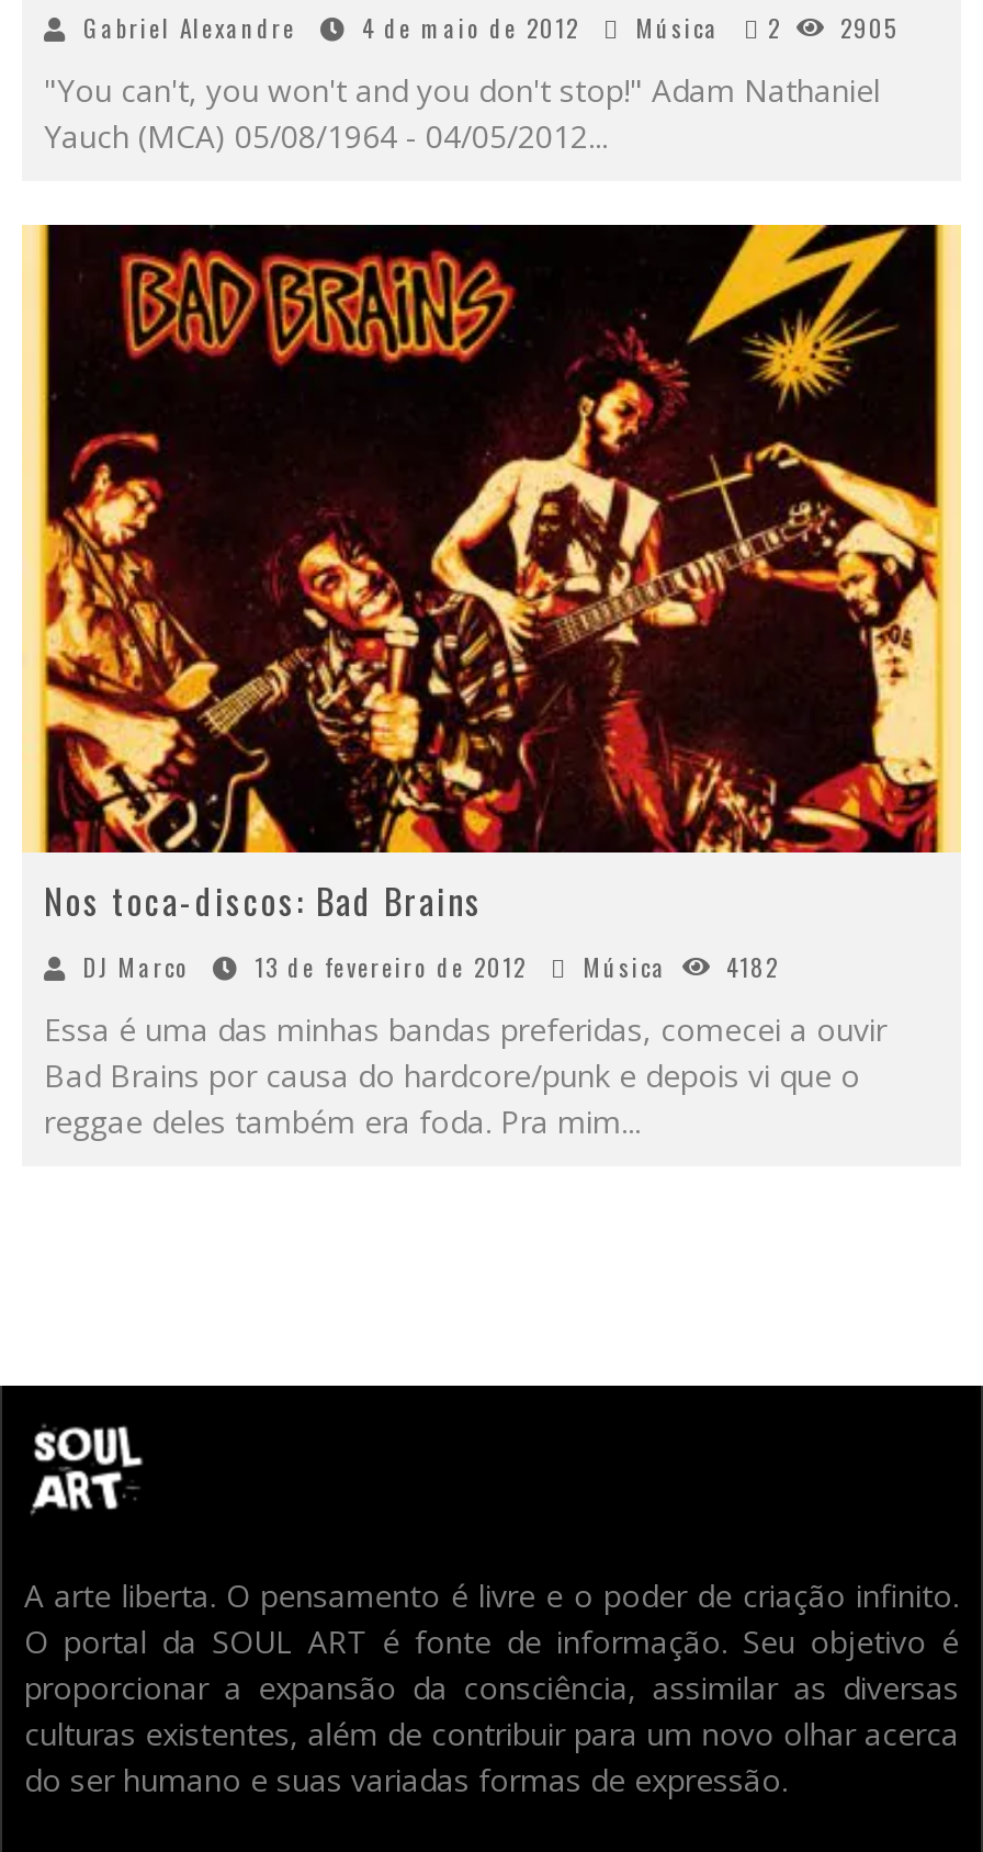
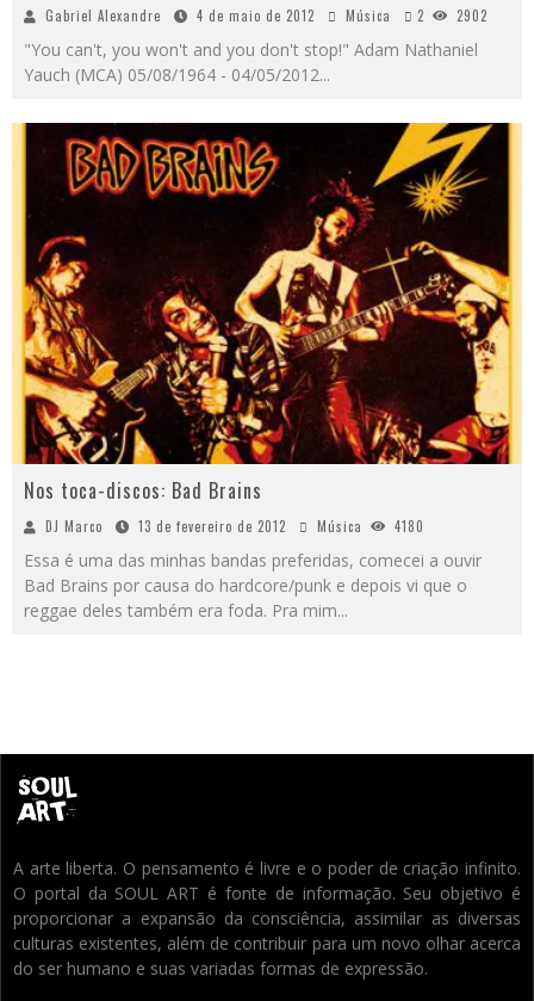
- Gabriel Alexandre 4 de maio de 2012 Música 2 2905
+ Gabriel Alexandre 4 de maio de 2012 Música 2 2902

- DJ Marco 13 de fevereiro de 2012 Música 4182
+ DJ Marco 13 de fevereiro de 2012 Música 4180
